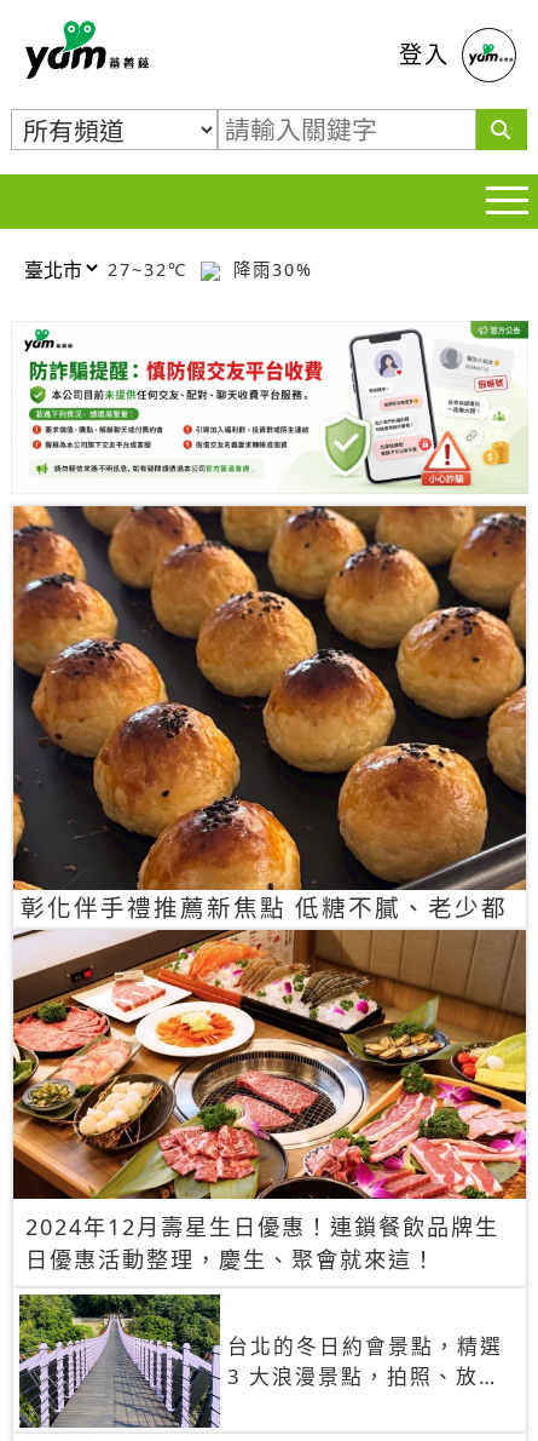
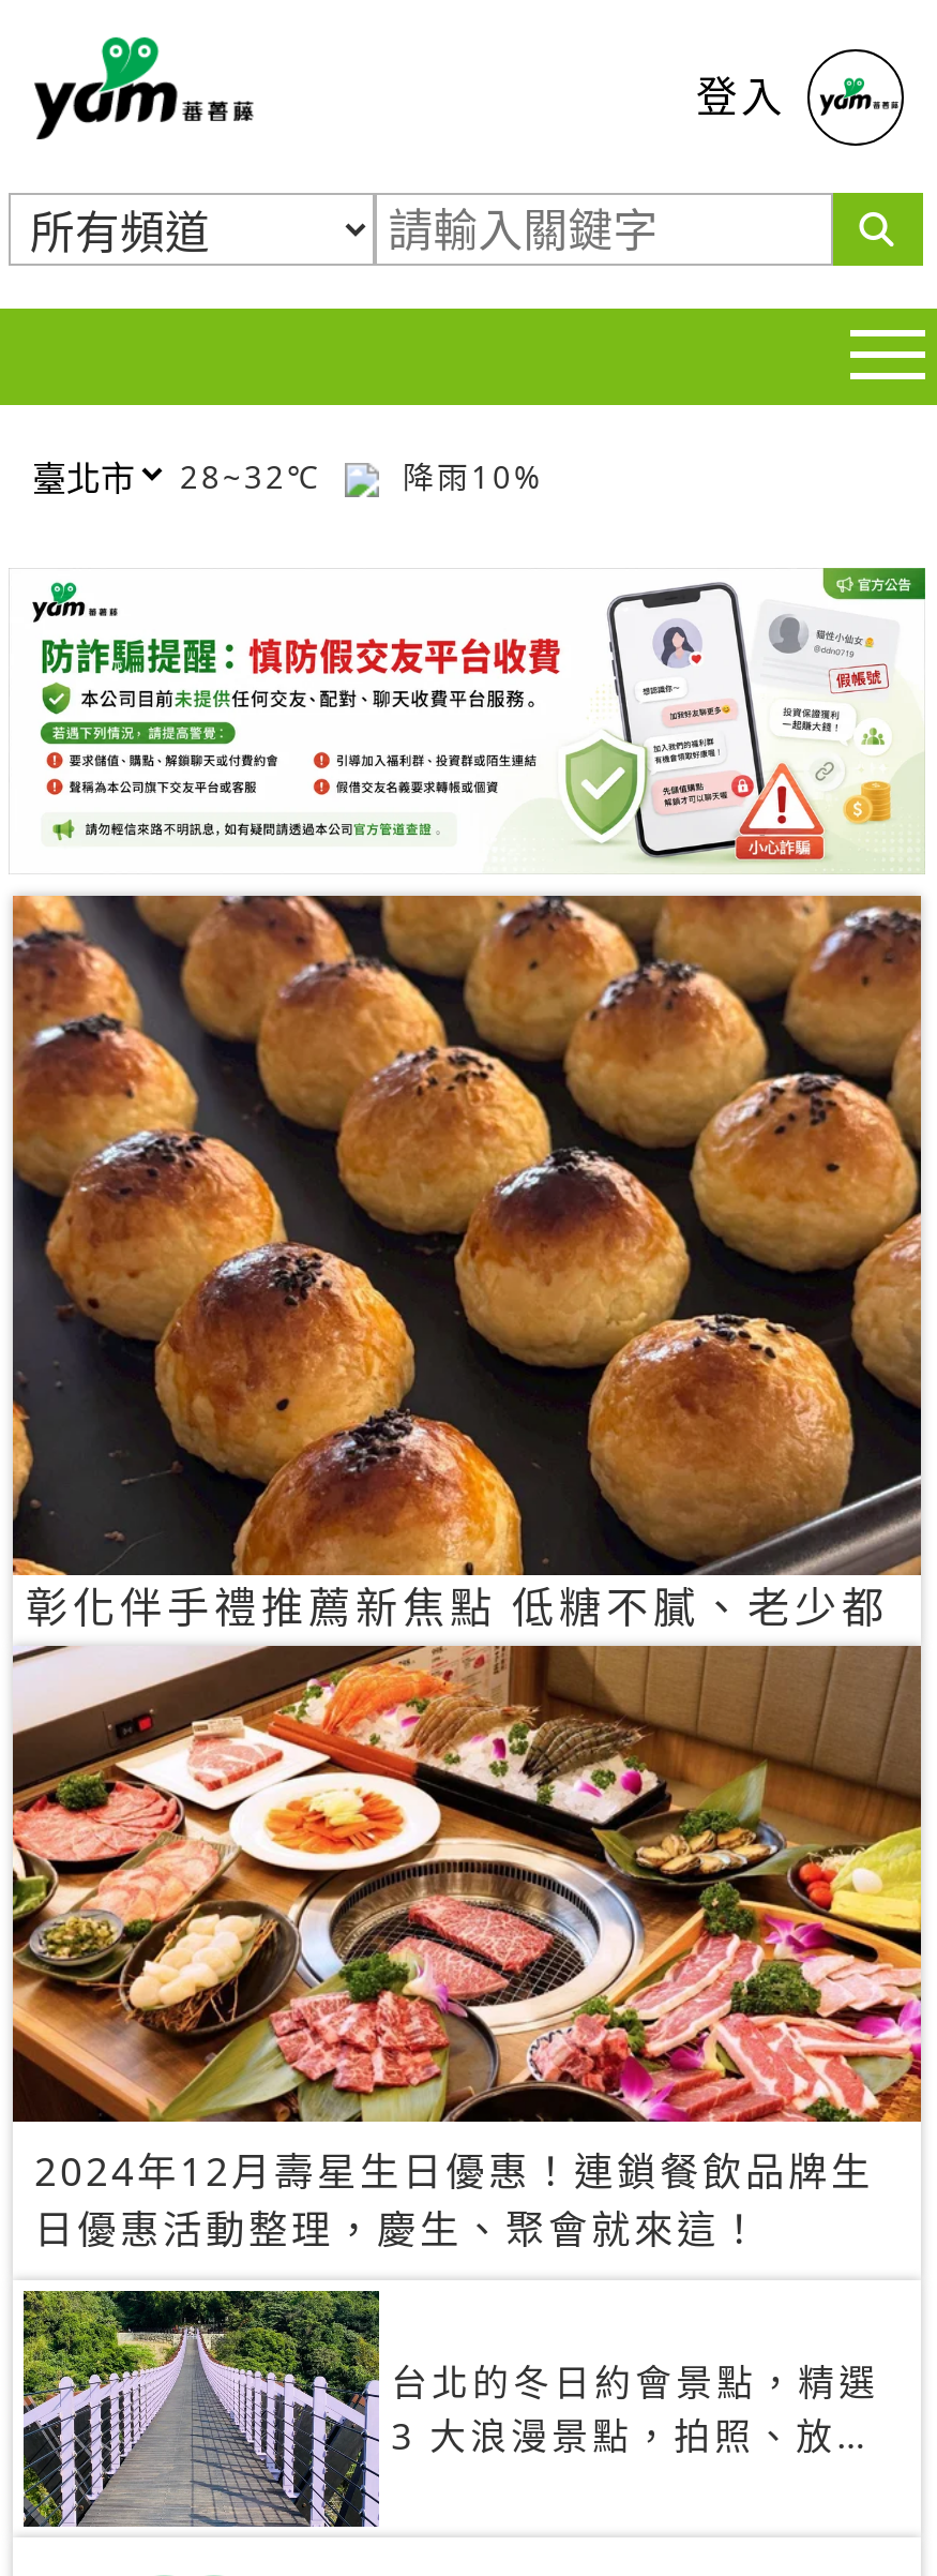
- 27~32℃
+ 28~32℃

- 降雨30%
+ 降雨10%
